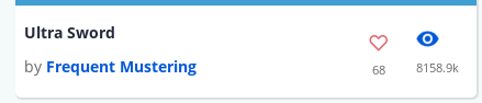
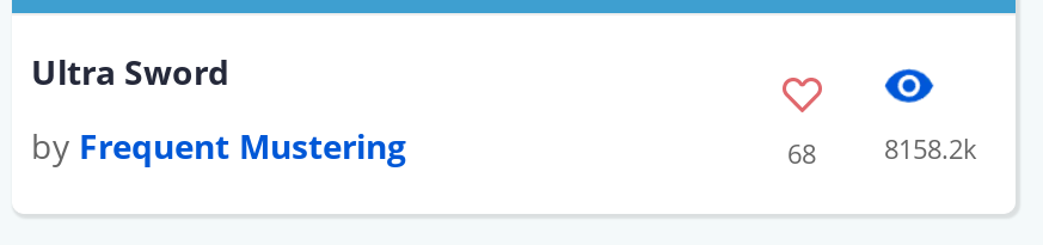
- 68 8158.9k
+ 68 8158.2k
